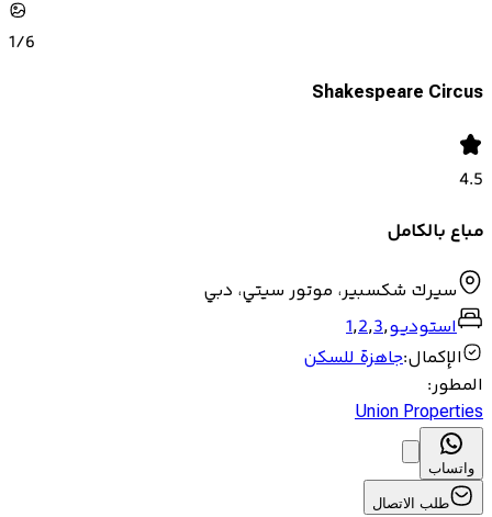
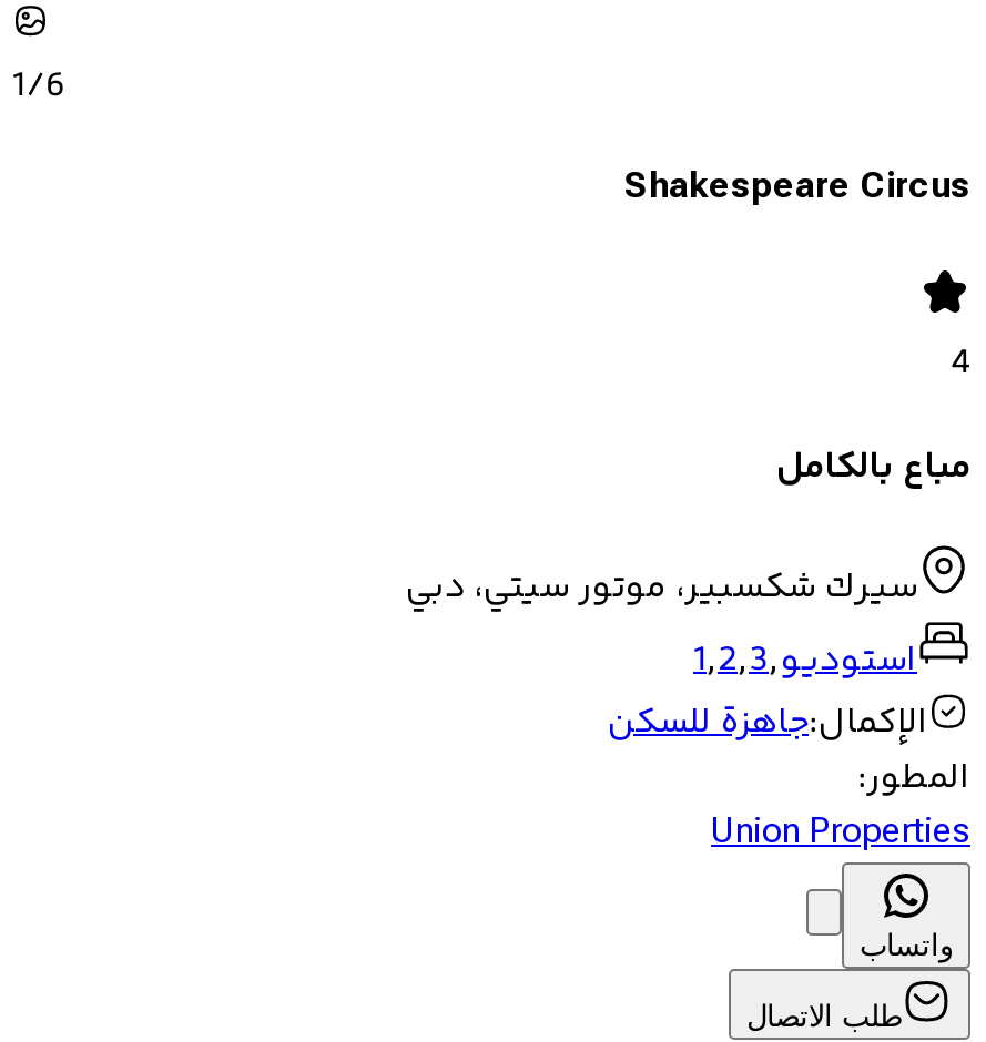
- 4.5
+ 4
